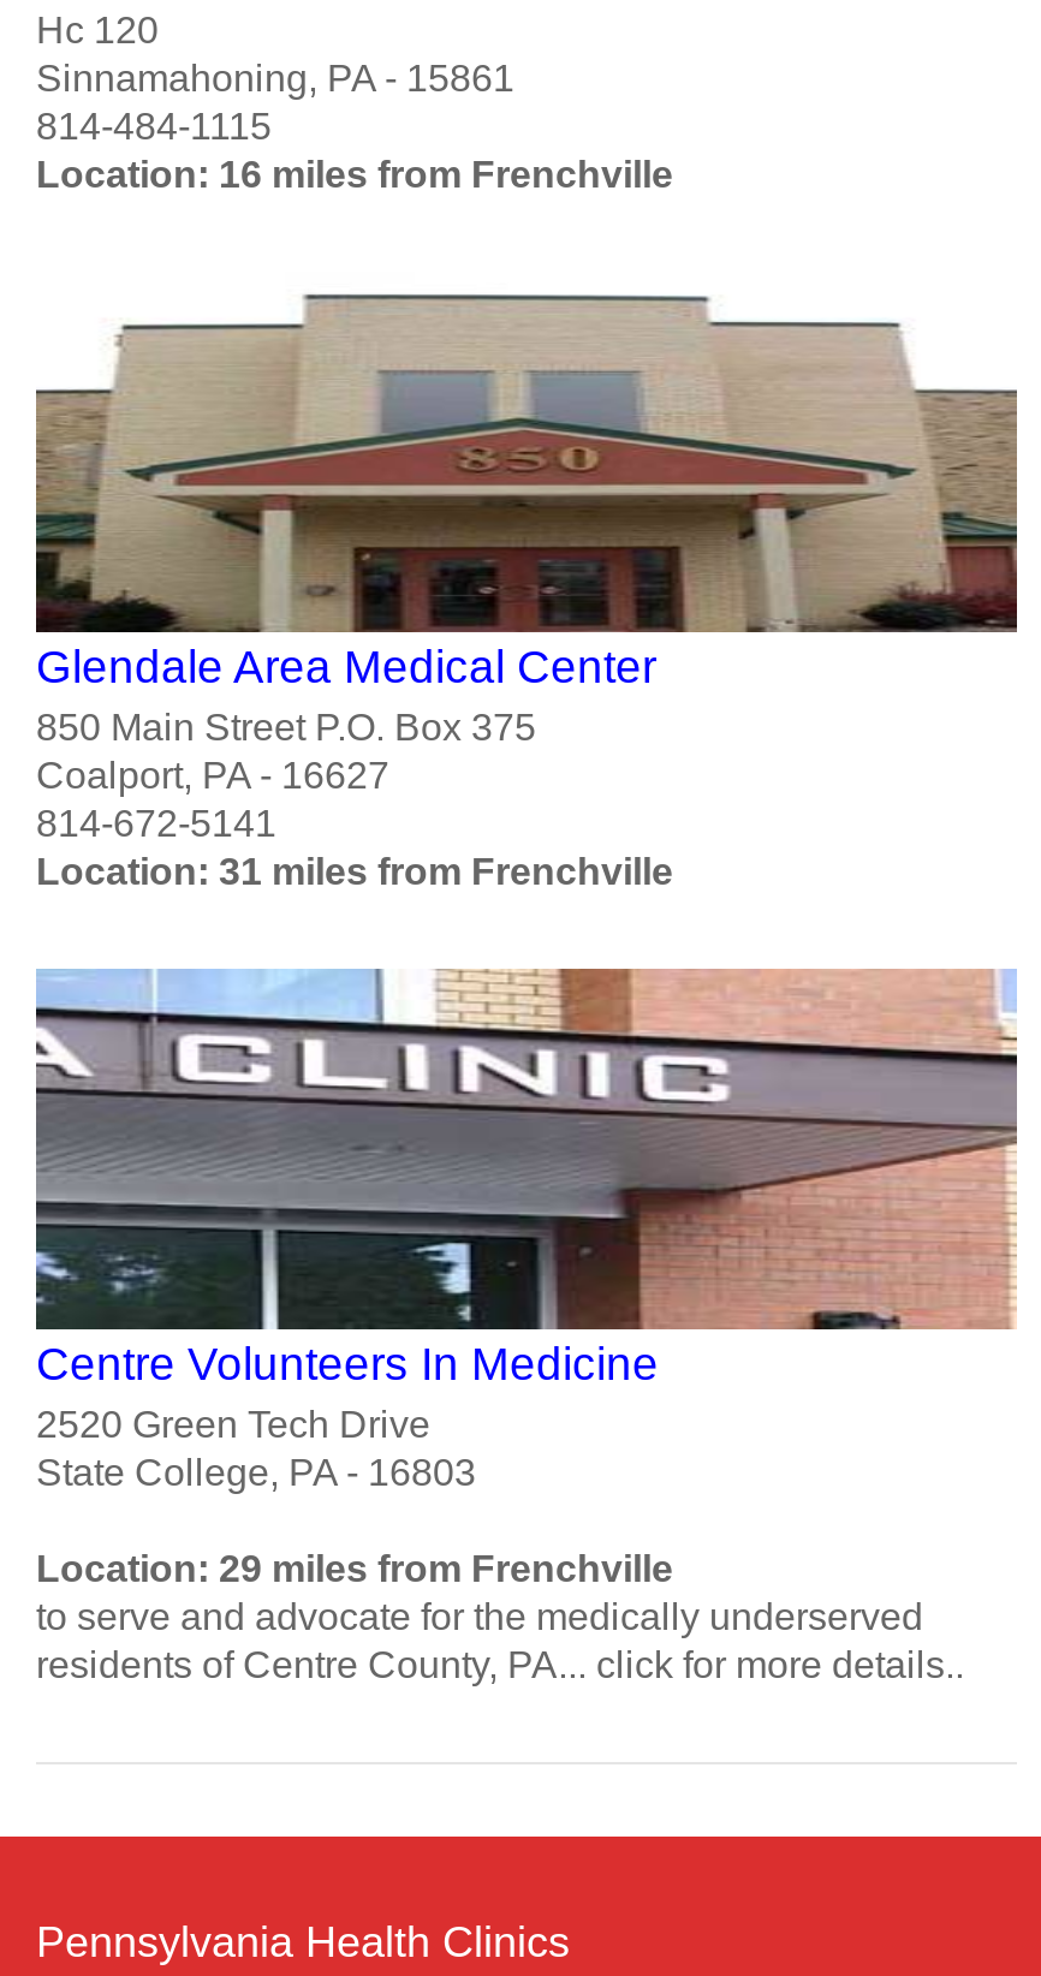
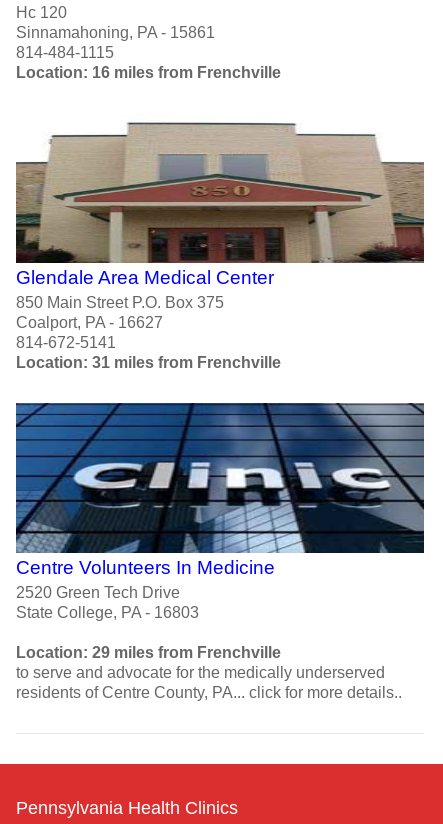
- [image]
+ [image]
